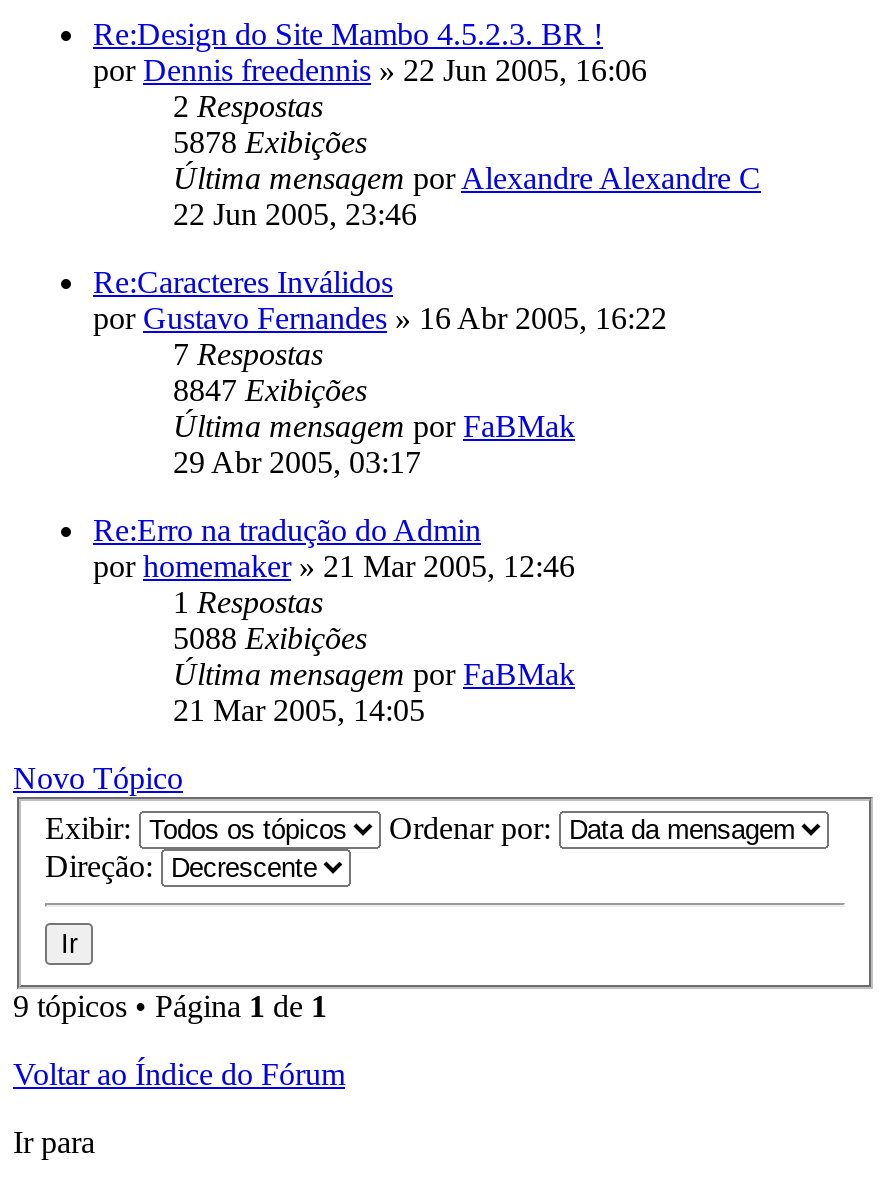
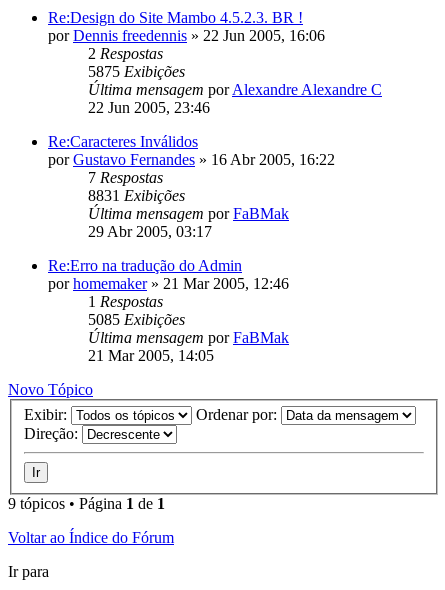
- 5878Exibições
+ 5875Exibições

- 8847Exibições
+ 8831Exibições

- 5088Exibições
+ 5085Exibições
